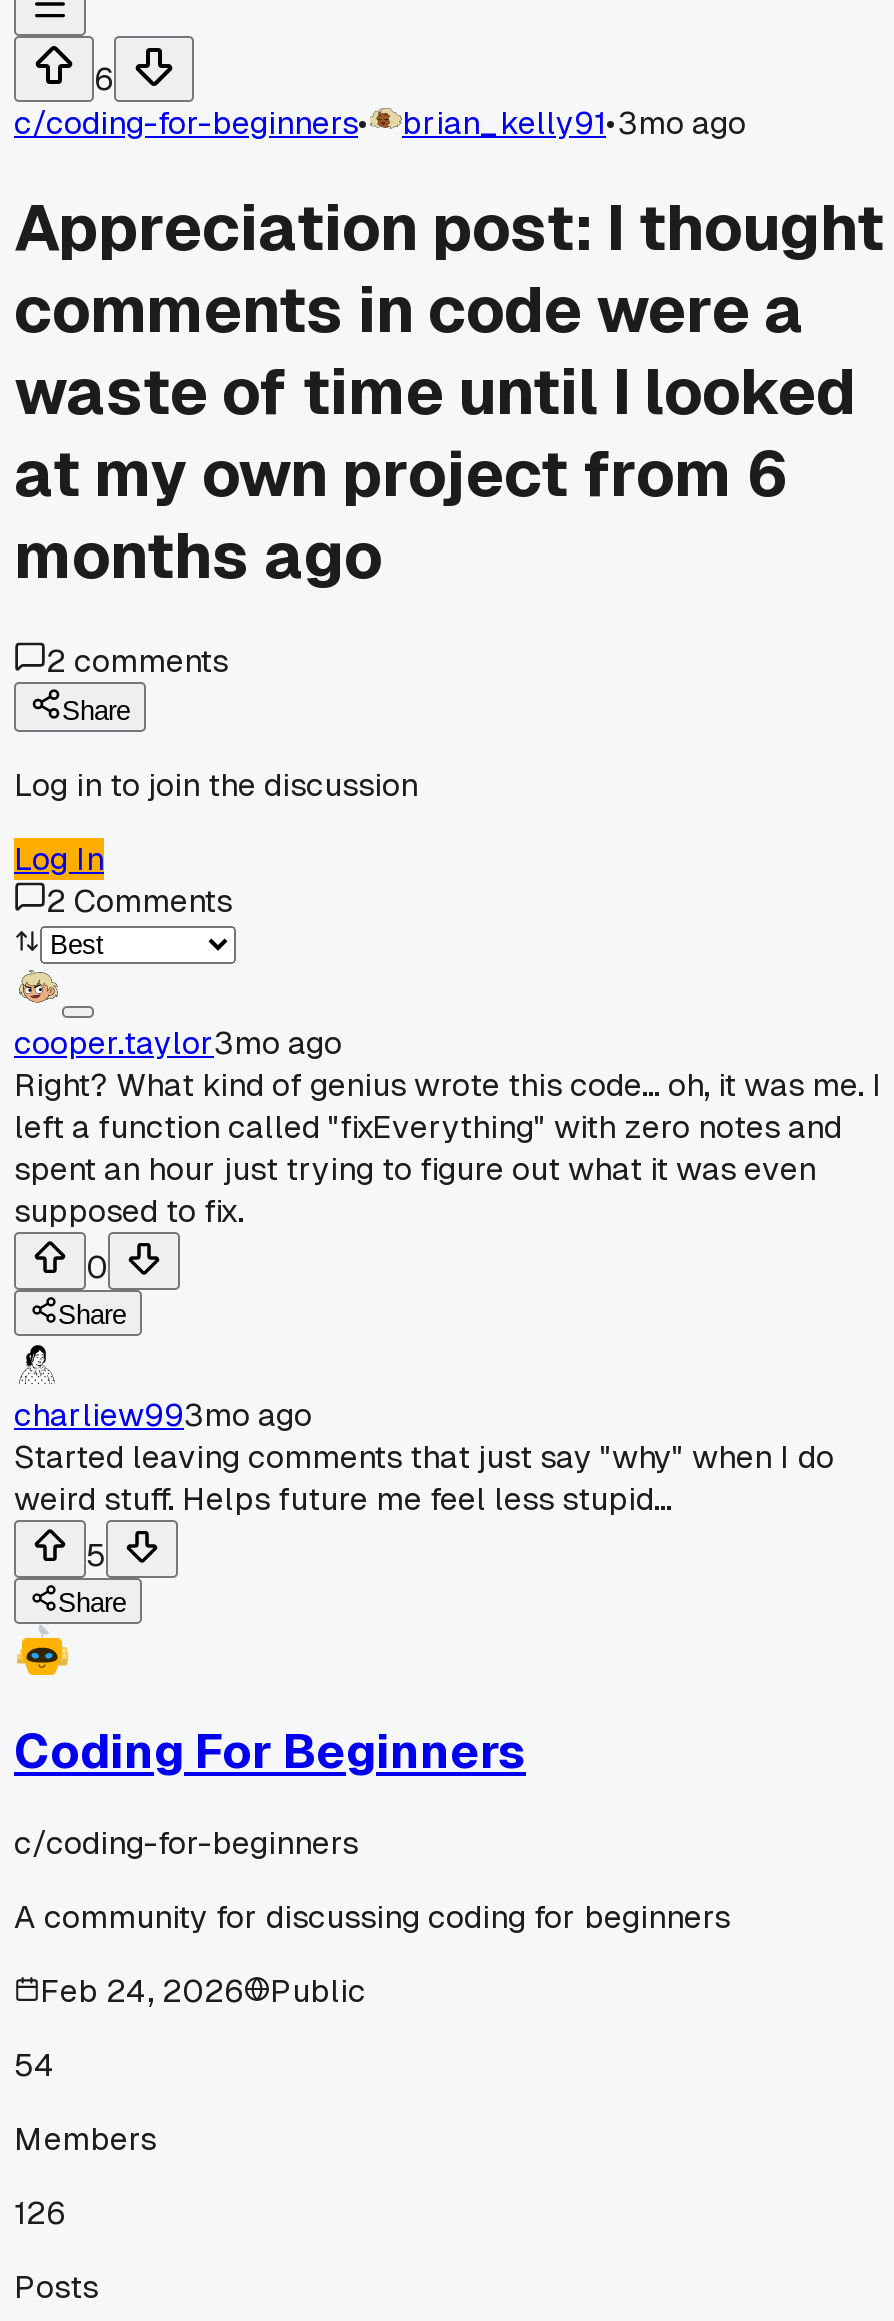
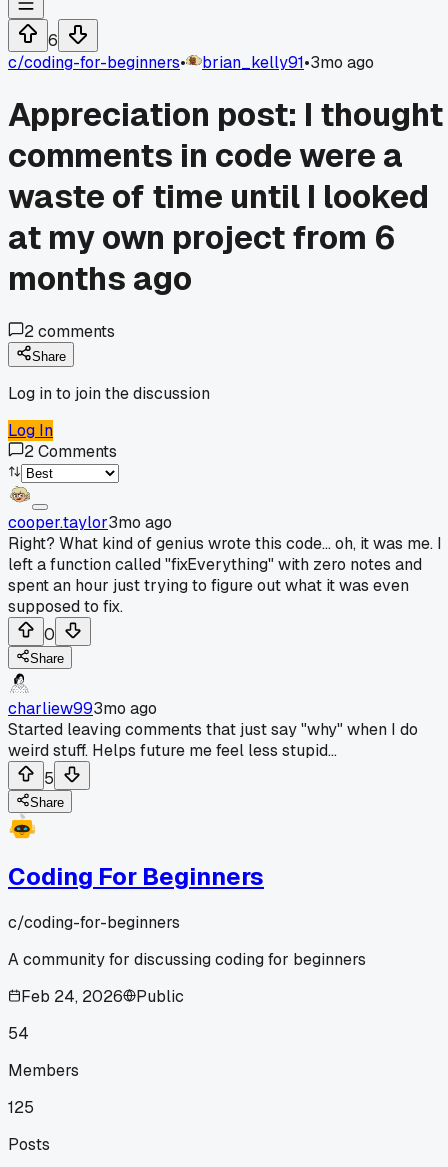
- 126
+ 125
